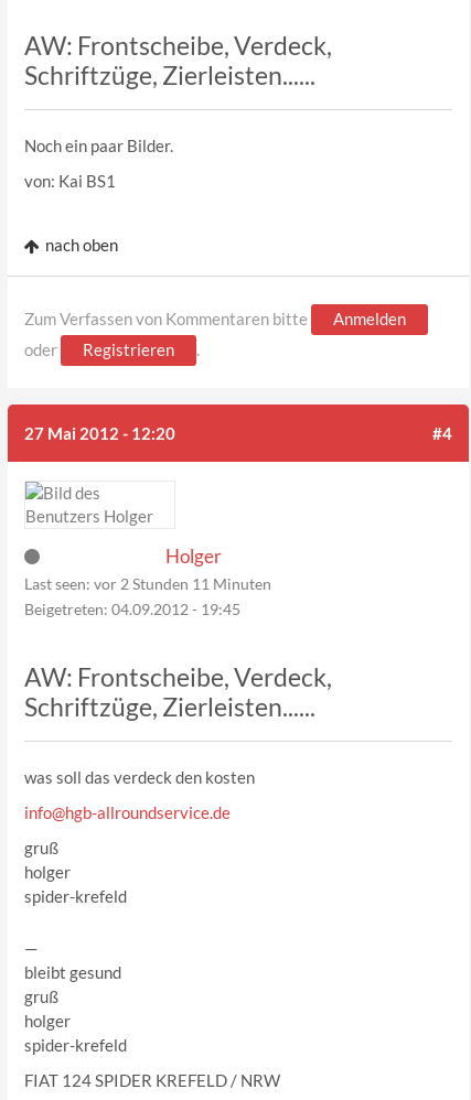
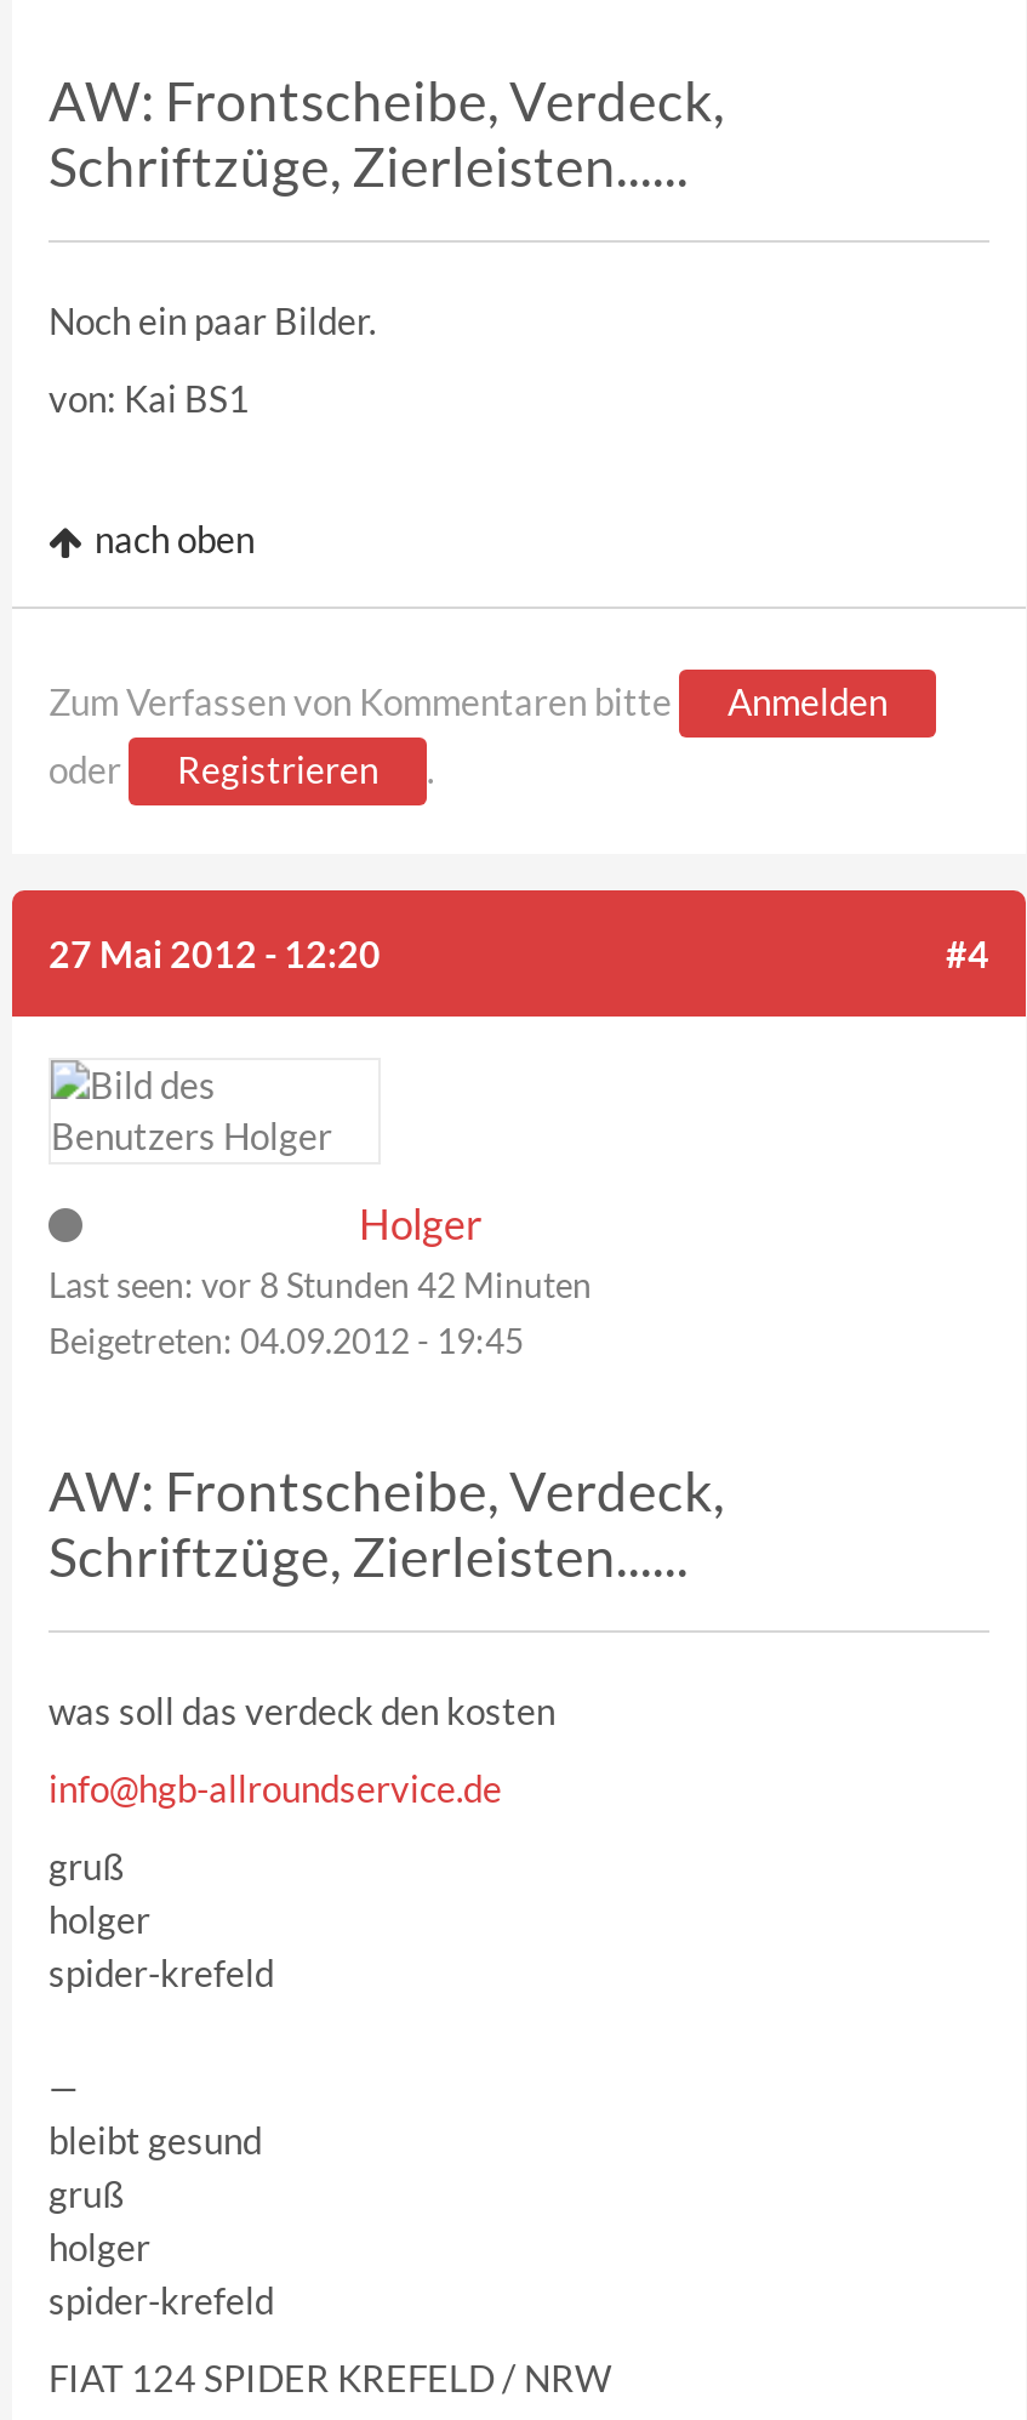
- Last seen: vor 2 Stunden 11 Minuten
+ Last seen: vor 8 Stunden 42 Minuten
